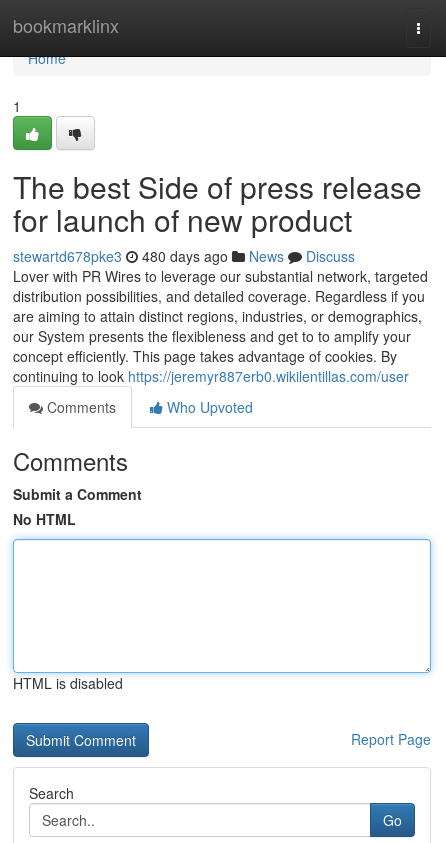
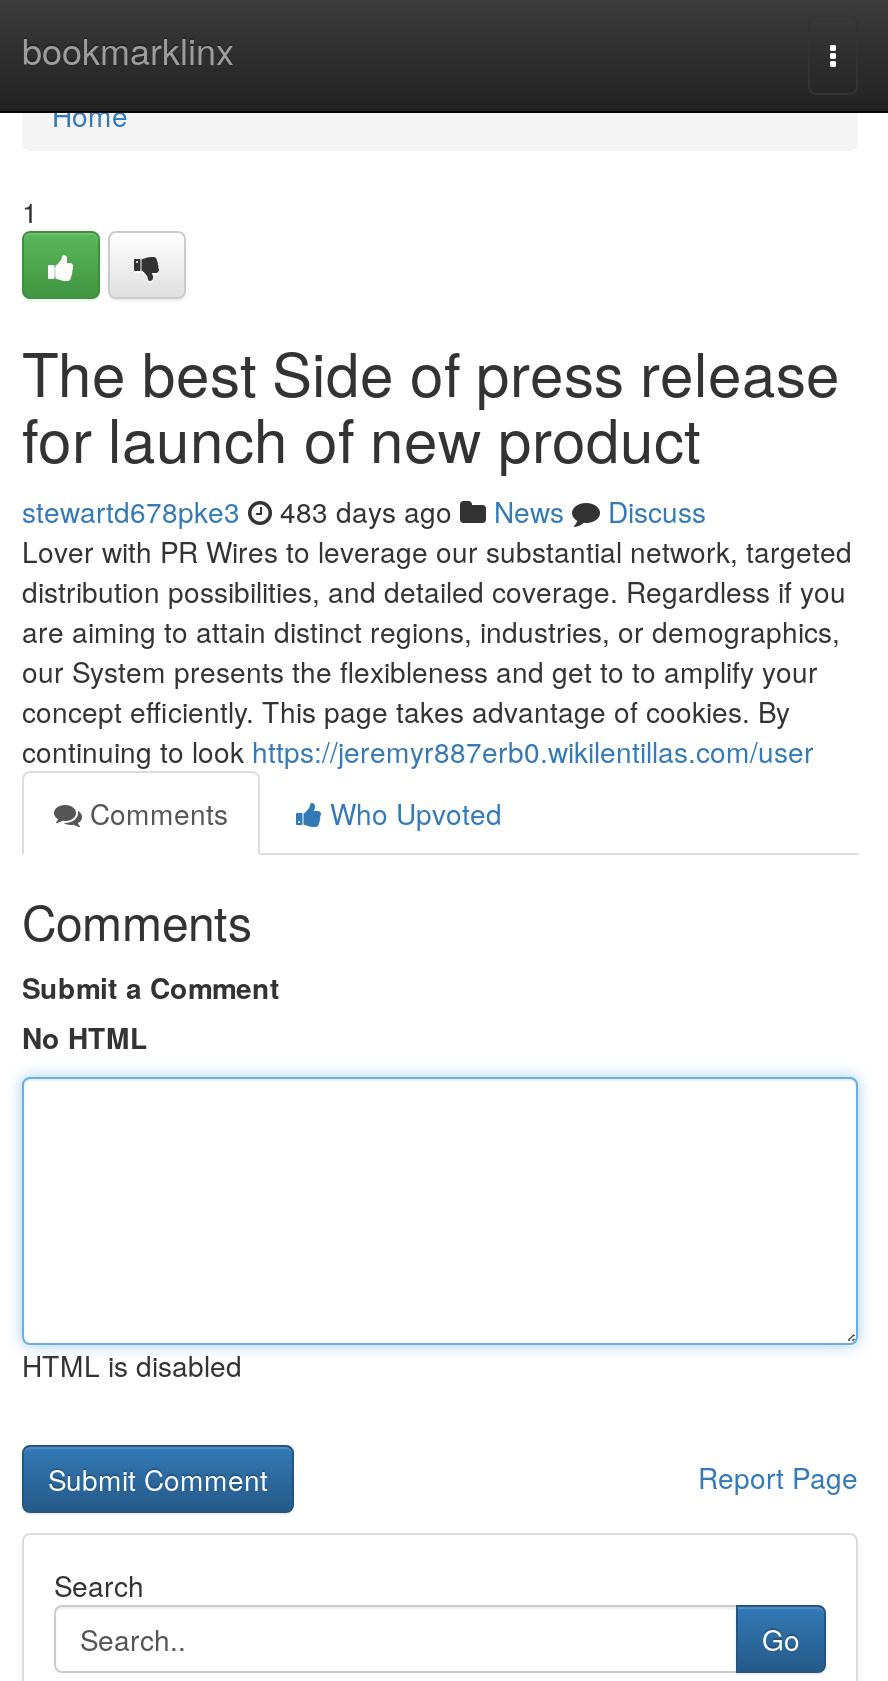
- stewartd678pke3 480 days ago News Discuss
+ stewartd678pke3 483 days ago News Discuss
